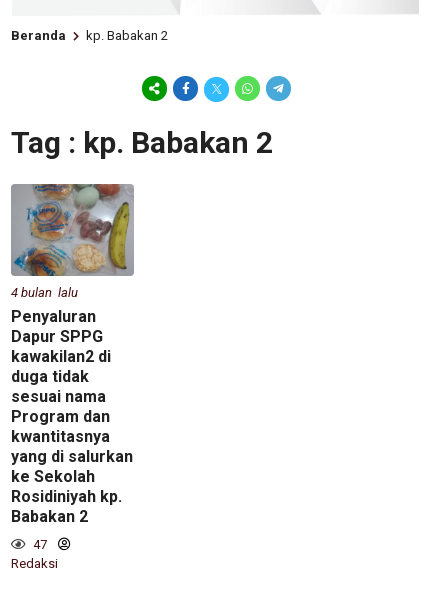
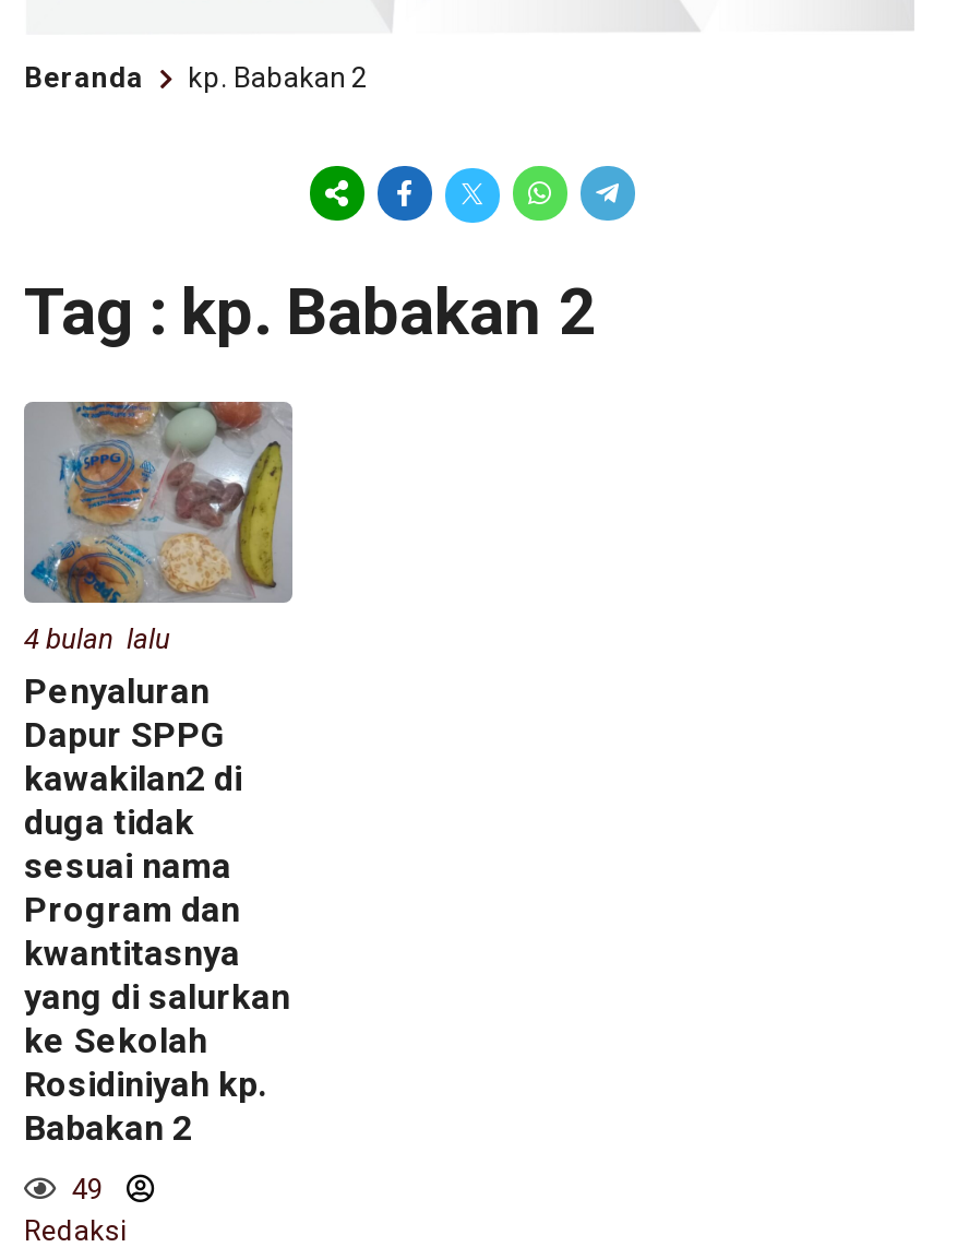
- 47
+ 49
